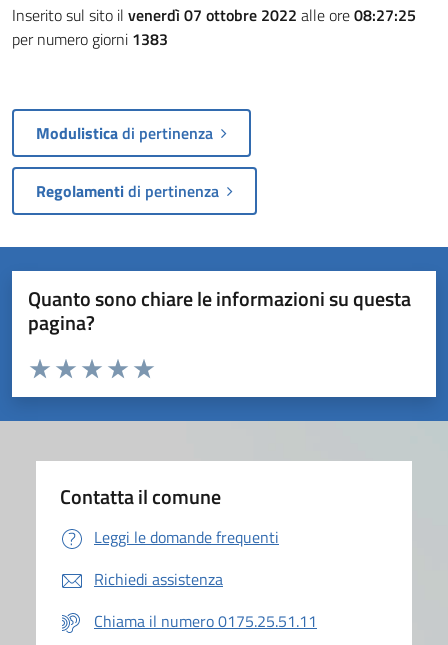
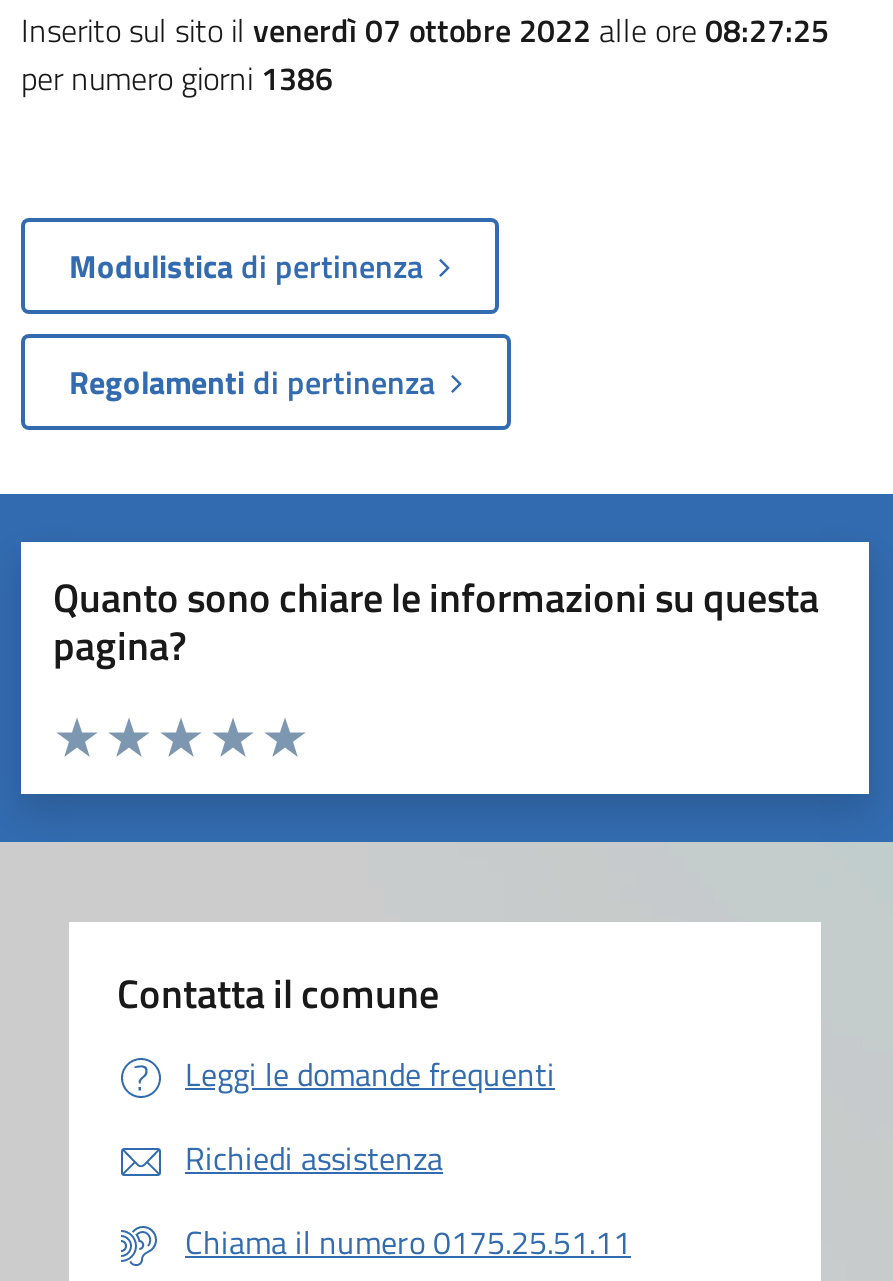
- per numero giorni 1383
+ per numero giorni 1386
